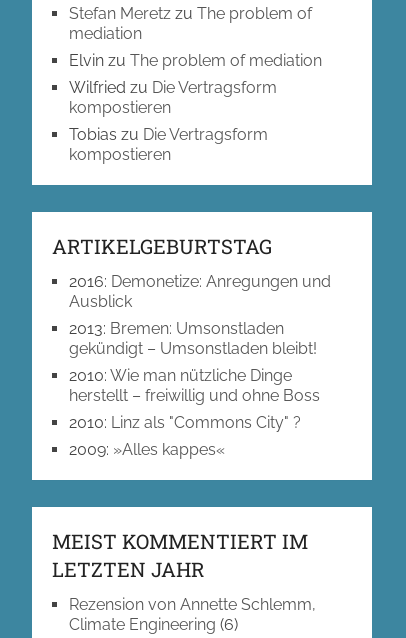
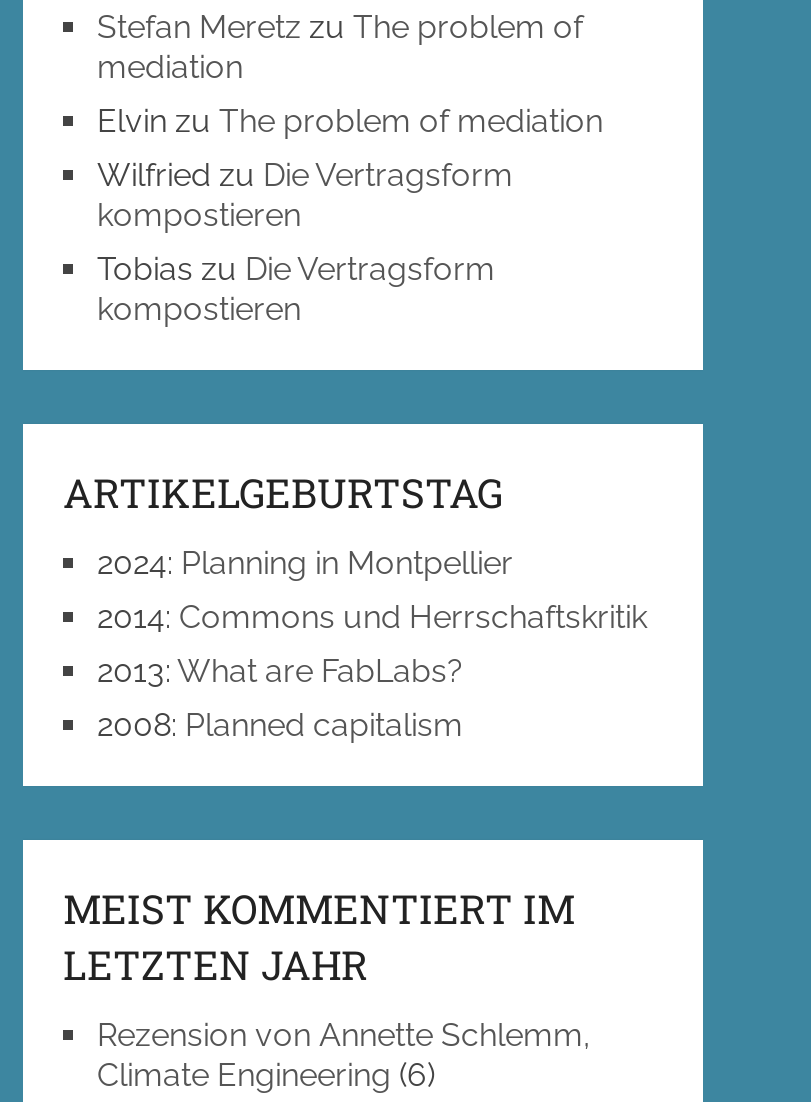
- 2016: Demonetize: Anregungen und
- Ausblick
- 2013: Bremen: Umsonstladen
- gekündigt – Umsonstladen bleibt!
- 2010: Wie man nützliche Dinge
- herstellt – freiwillig und ohne Boss
- 2010: Linz als "Commons City" ?
- 2009:»Alles kappes«
+ 2024: Planning in Montpellier
+ 2014: Commons und Herrschaftskritik
+ 2013: What are FabLabs?
+ 2008: Planned capitalism
